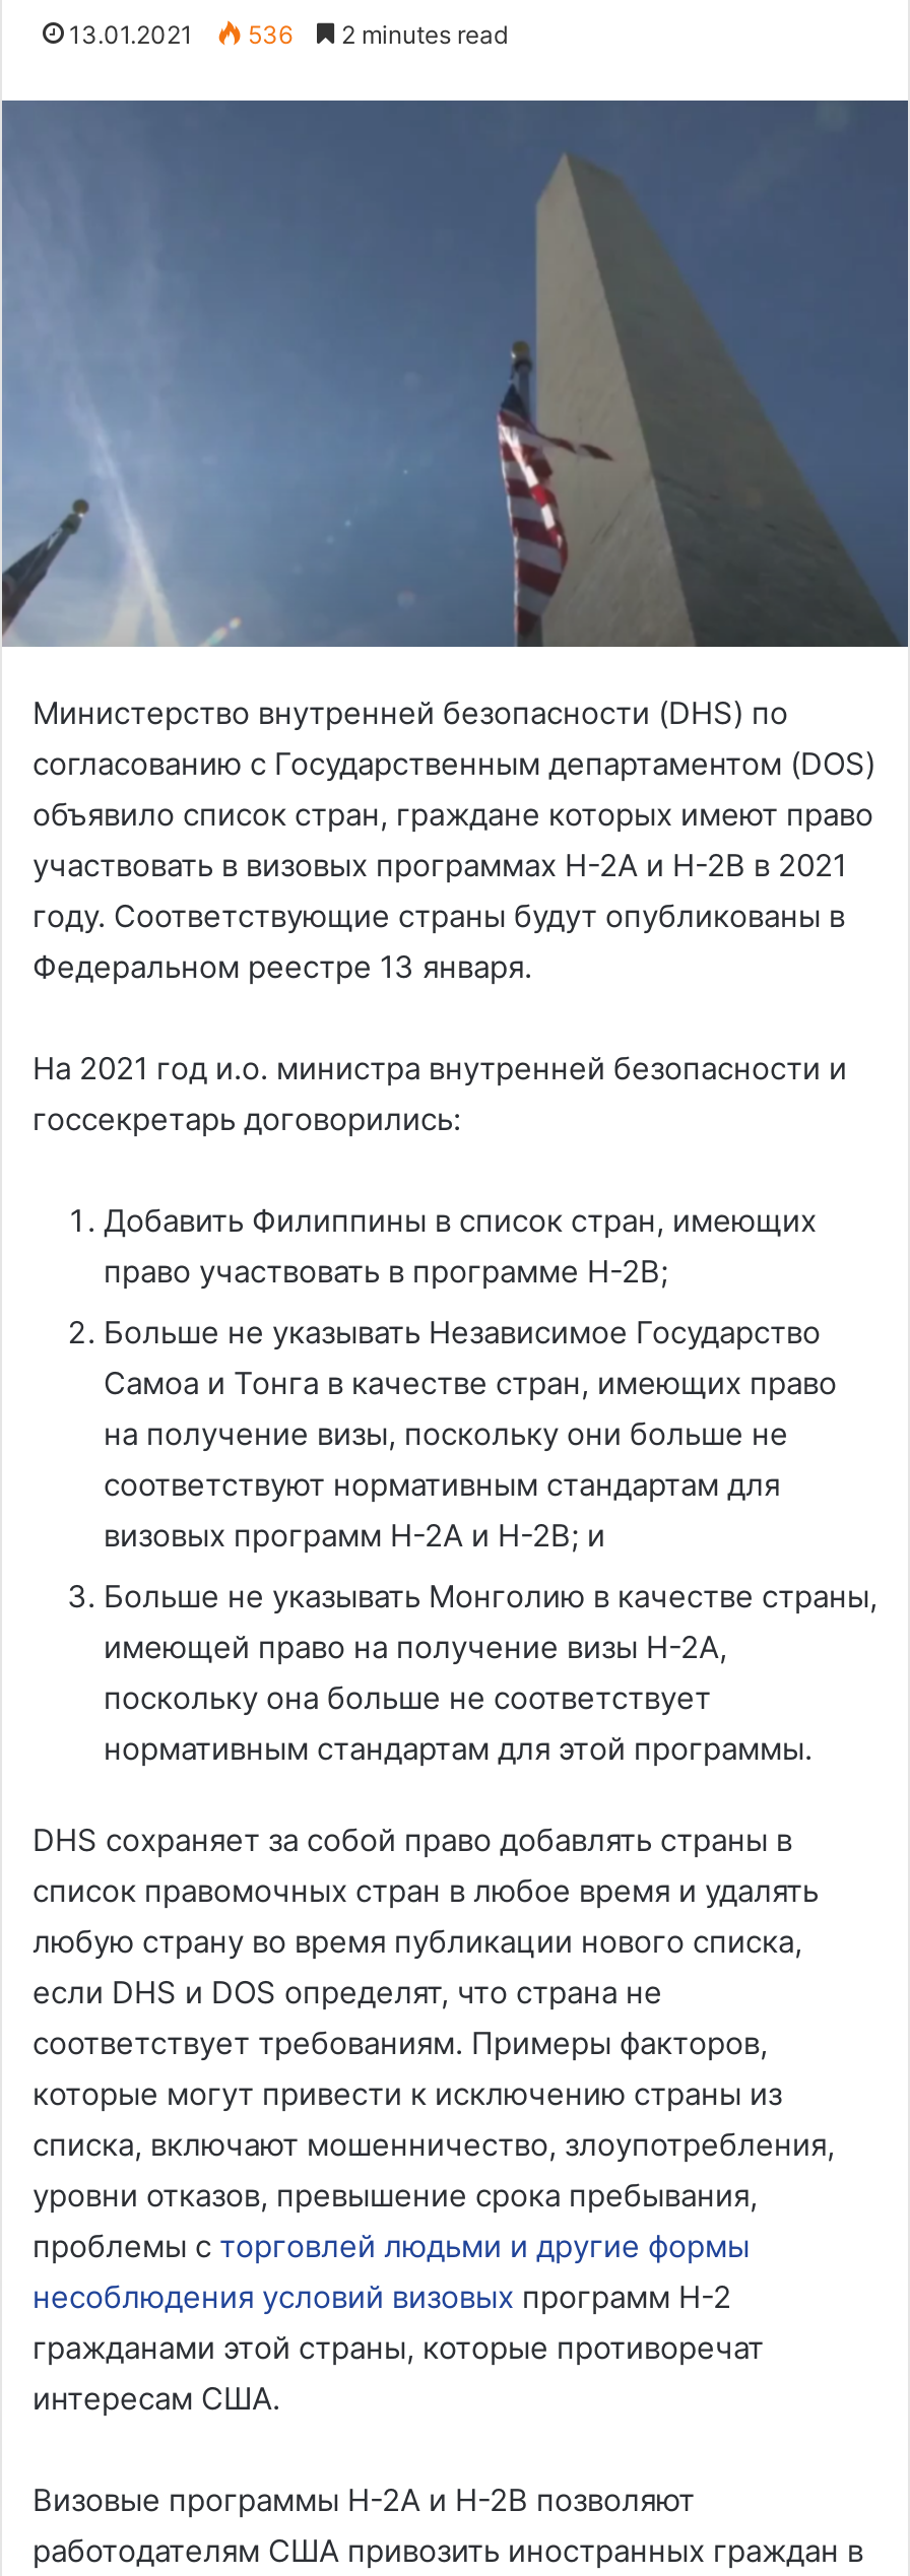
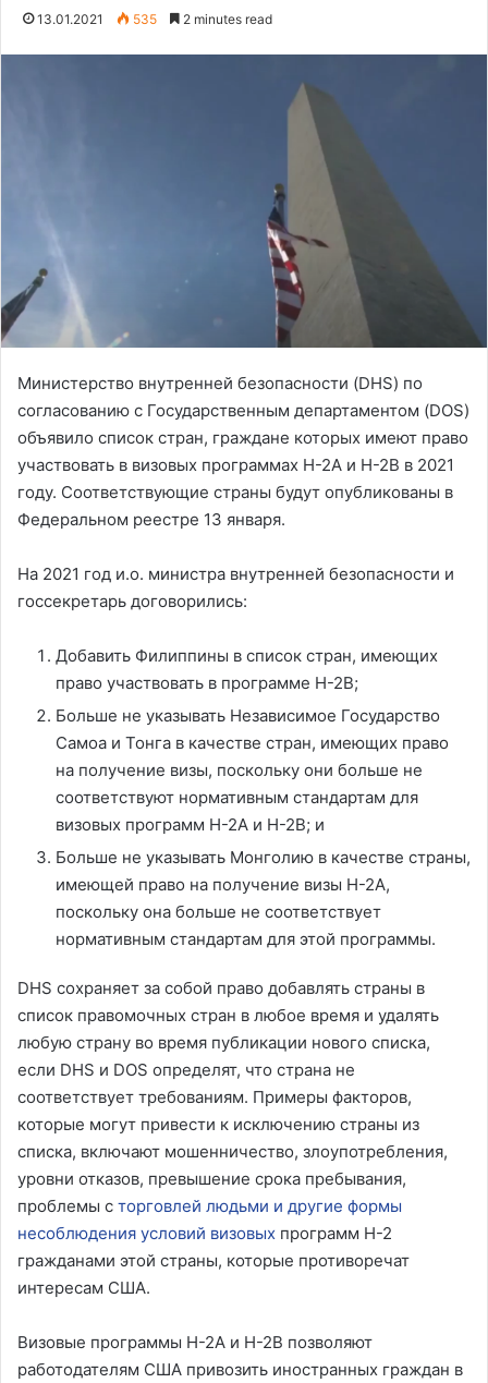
- 13.01.2021 536 2 minutes read
+ 13.01.2021 535 2 minutes read
